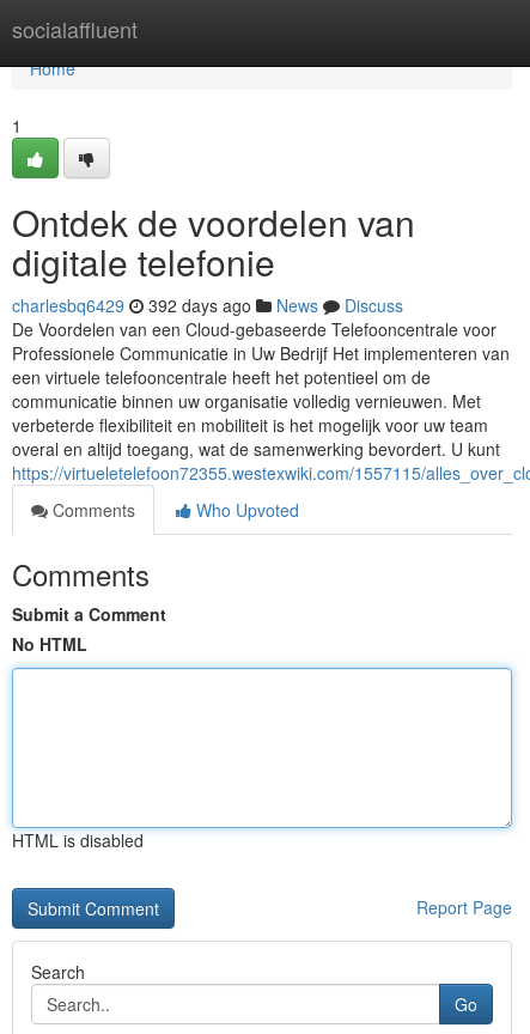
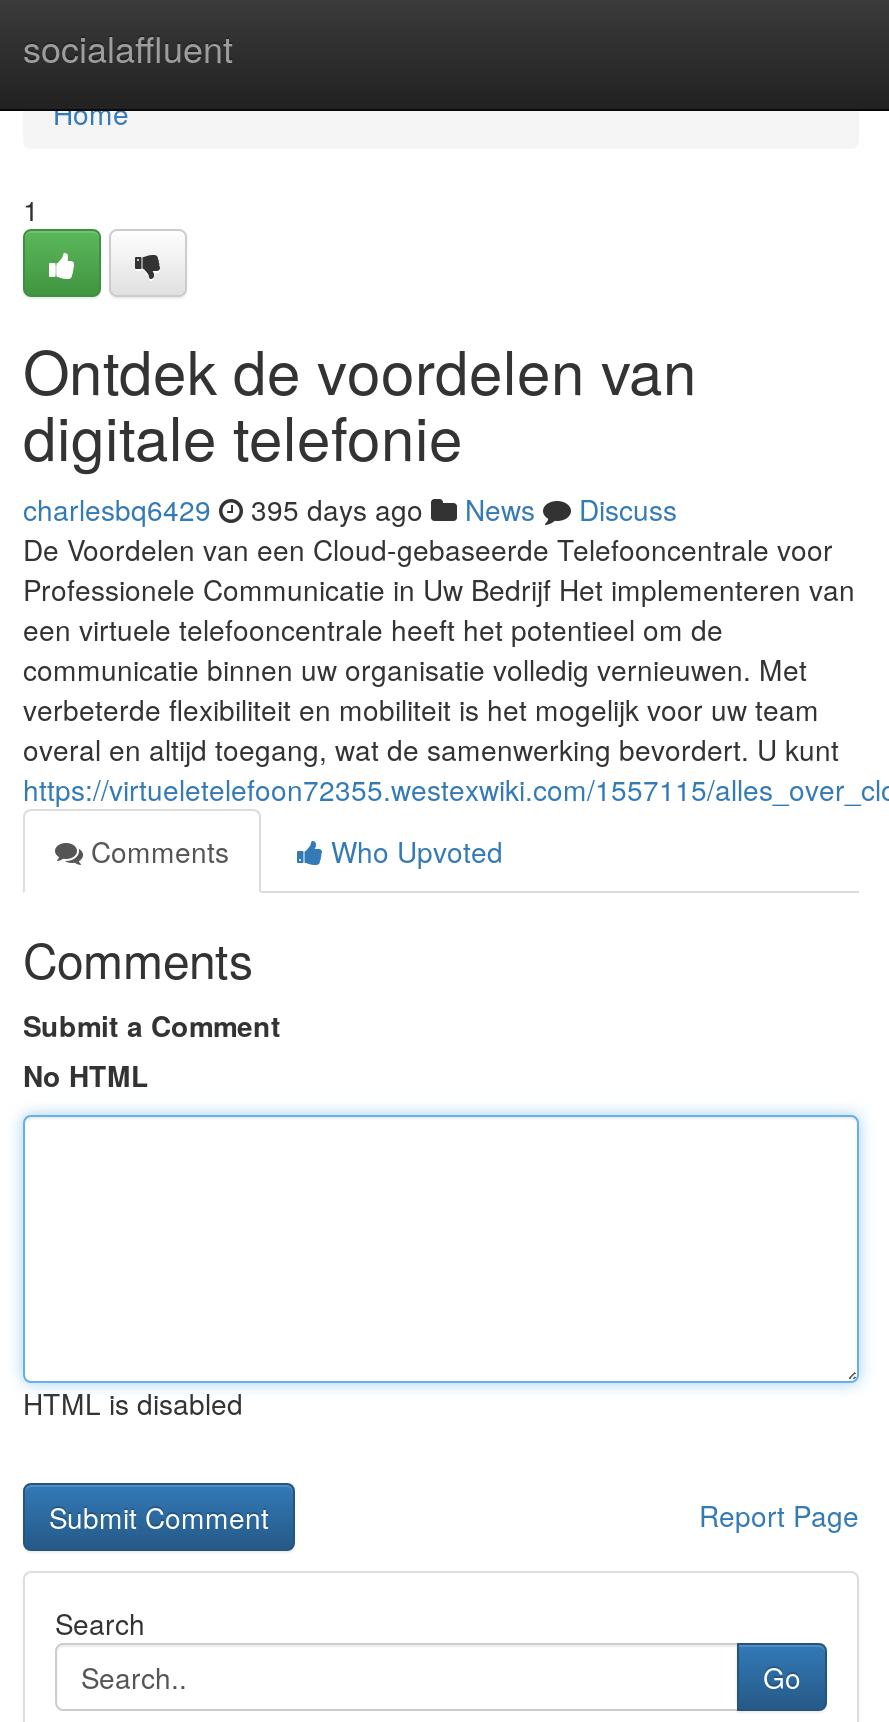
- charlesbq6429 392 days ago News Discuss
+ charlesbq6429 395 days ago News Discuss
